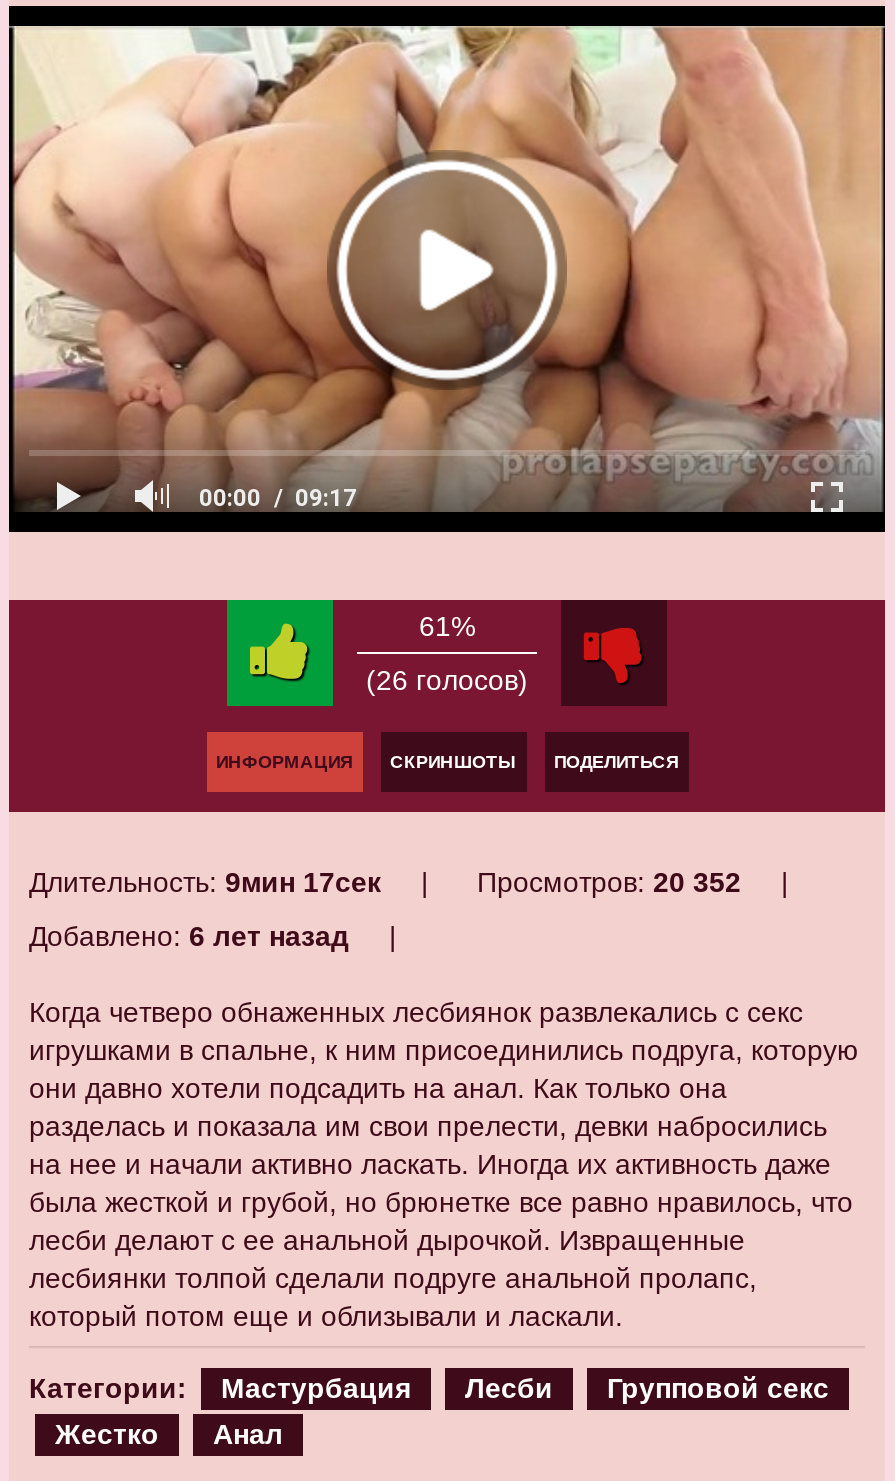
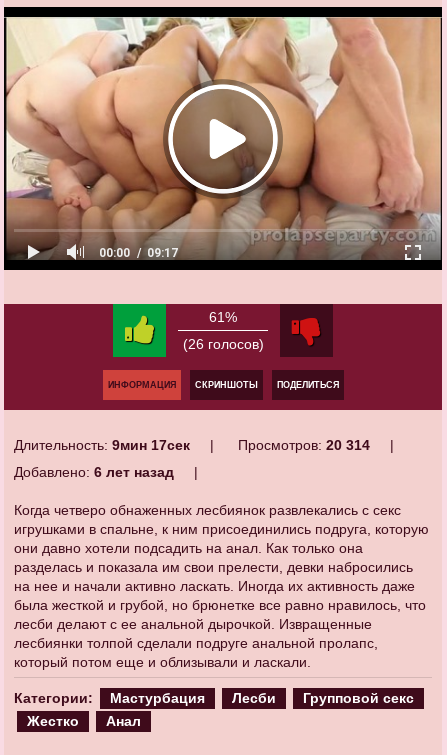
- Просмотров: 20 352
+ Просмотров: 20 314
